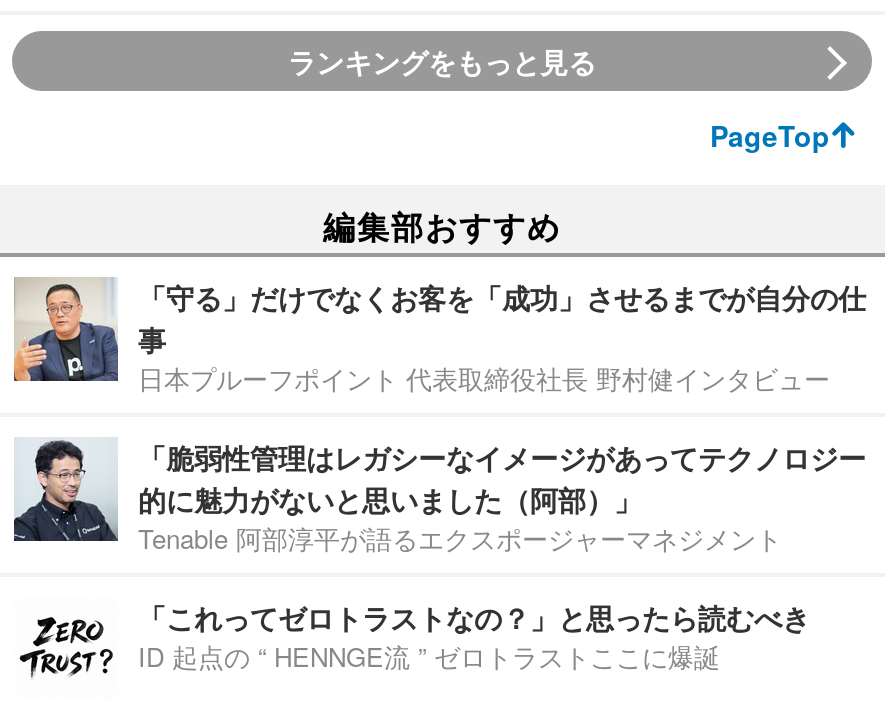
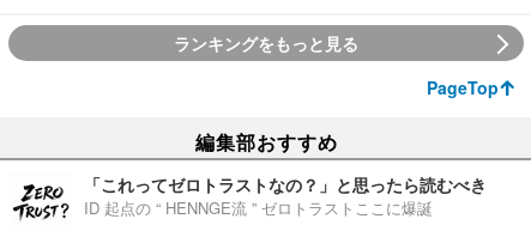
- [image]
- 「守る」だけでなくお客を「成功」させるまでが自分の仕
- 事
- 日本プルーフポイント 代表取締役社長 野村健インタビュー
- 「脆弱性管理はレガシーなイメージがあってテクノロジー
- 的に魅力がないと思いました（阿部）」
- Tenable 阿部淳平が語るエクスポージャーマネジメント

- [image]
